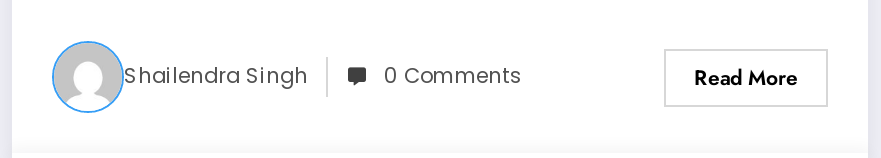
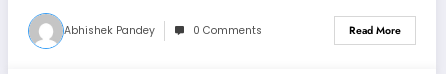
- Shailendra Singh
+ Abhishek Pandey
